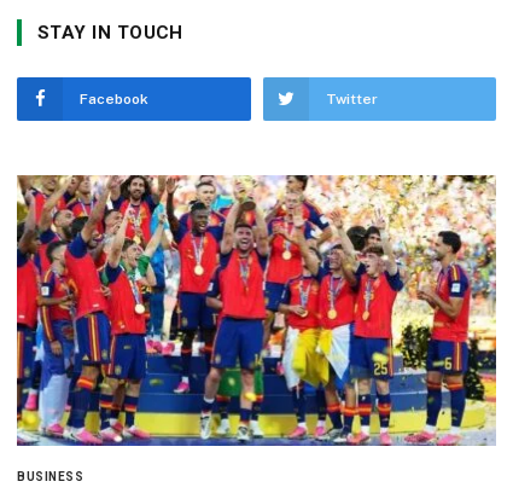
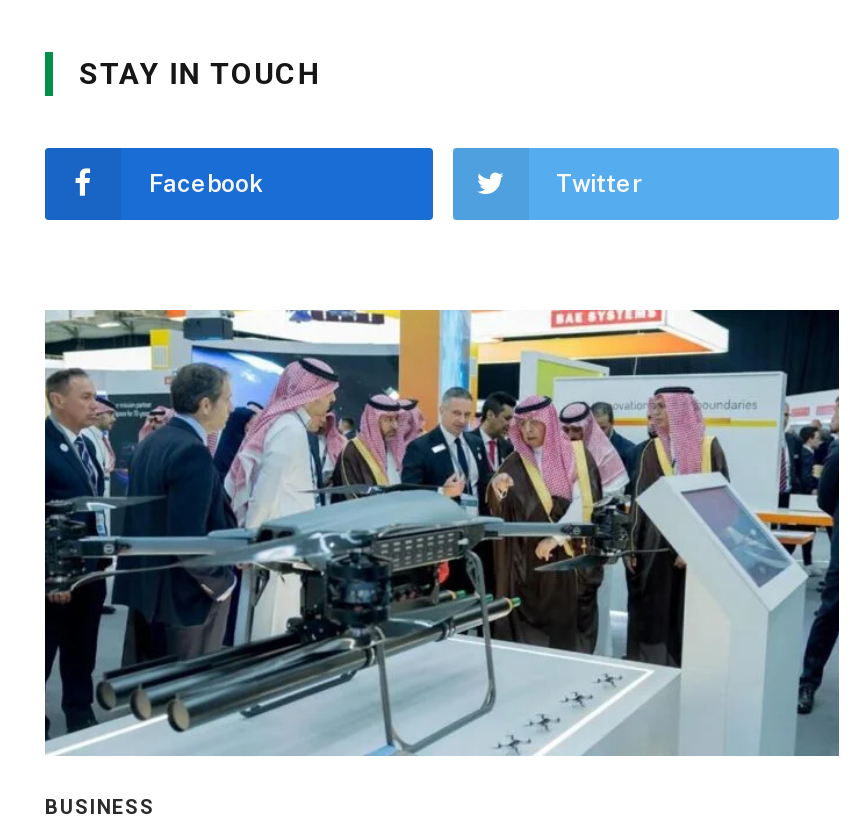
- [image]
+ [image]
